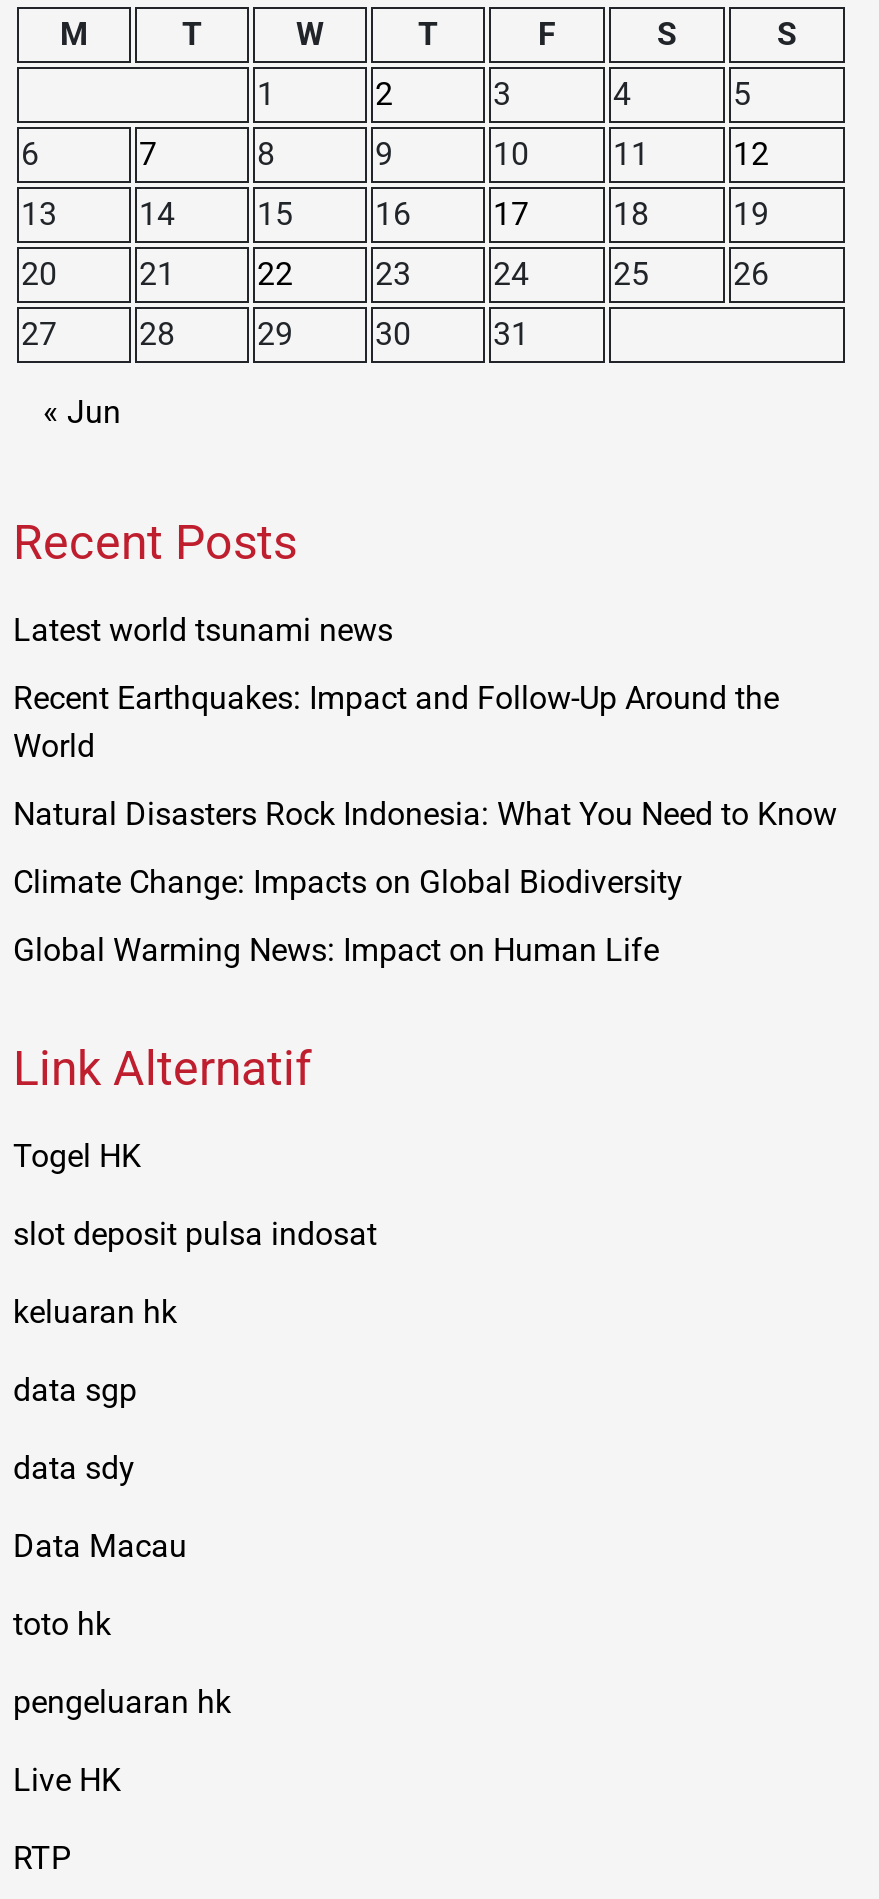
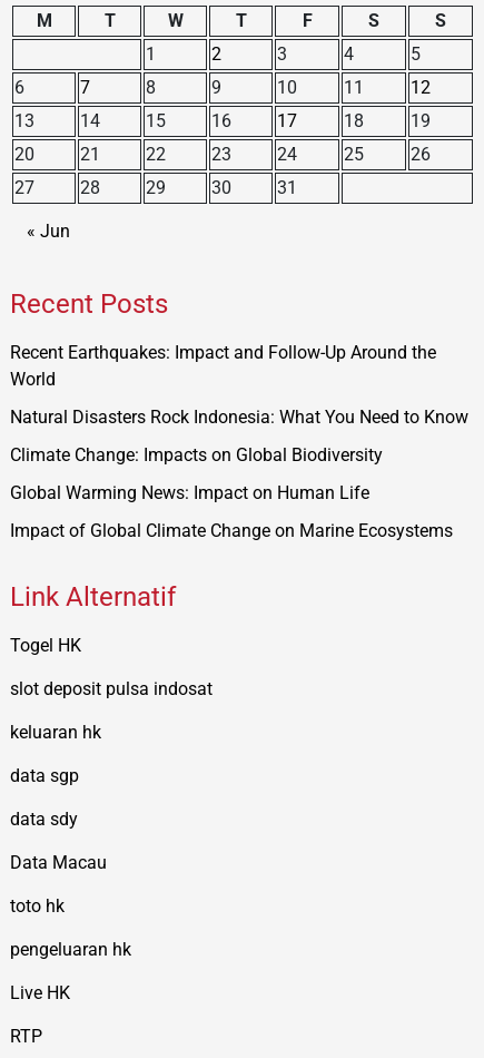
- Latest world tsunami news

moved up: Recent Earthquakes: Impact and Follow-Up Around the | World | Natural Disasters Rock Indonesia: What You Need to Know | Climate Change: Impacts on Global Biodiversity | Global Warming News: Impact on Human Life

+ Impact of Global Climate Change on Marine Ecosystems
